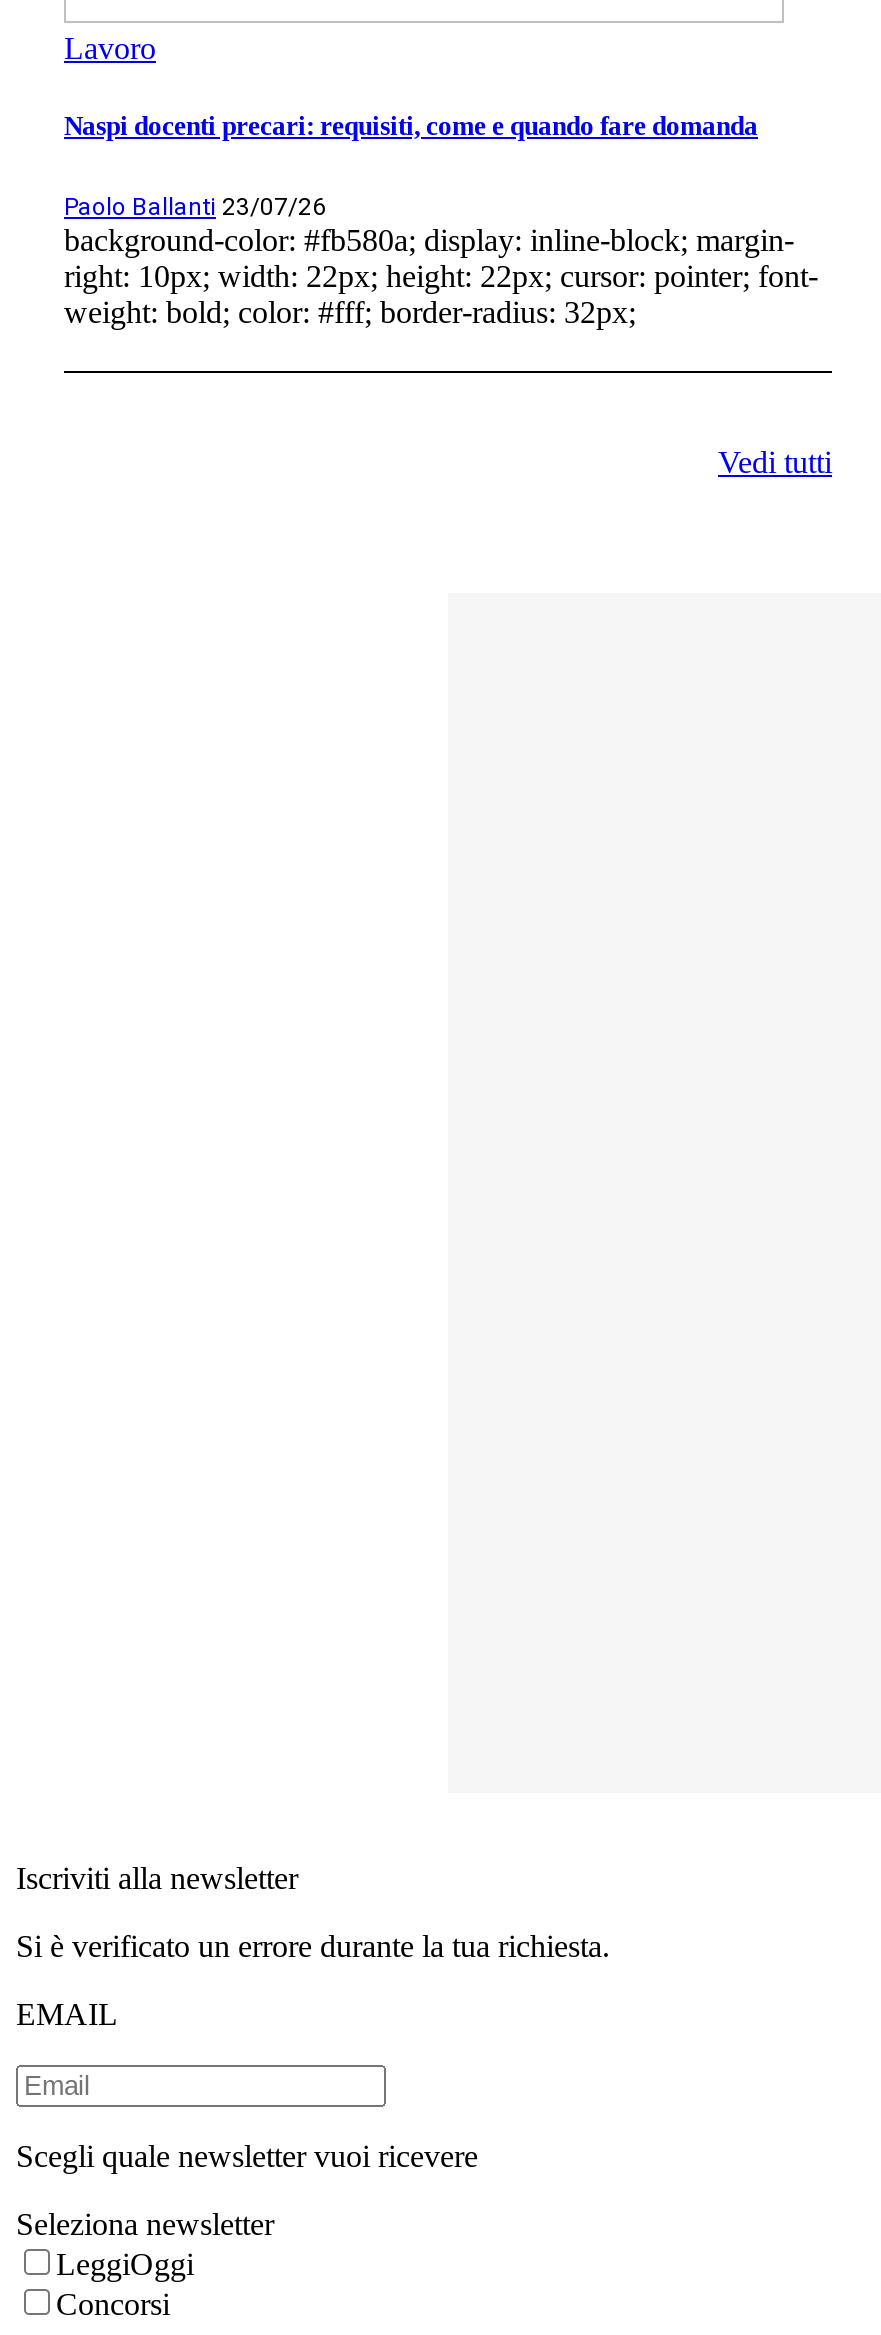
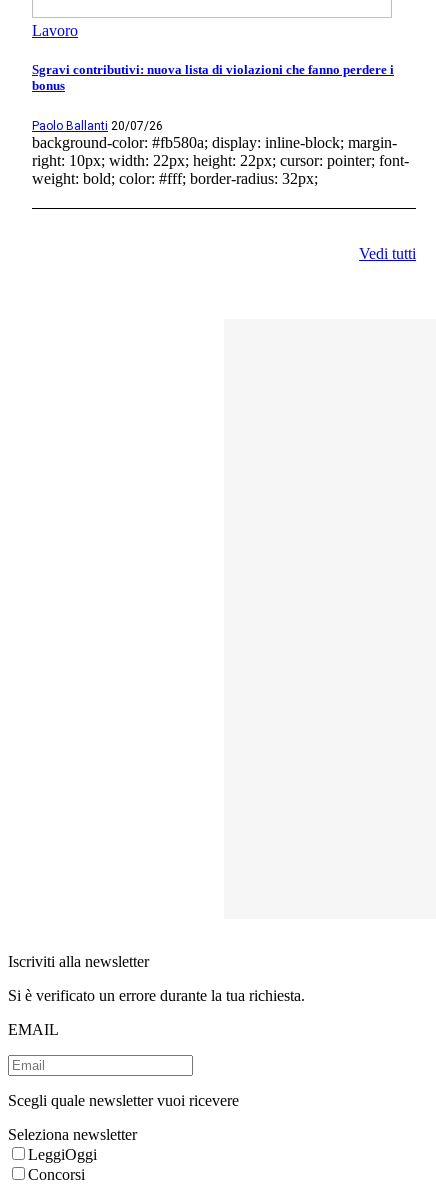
- Naspi docenti precari: requisiti, come e quando fare domanda
+ Sgravi contributivi: nuova lista di violazioni che fanno perdere i
+ bonus

- Paolo Ballanti 23/07/26
+ Paolo Ballanti 20/07/26
